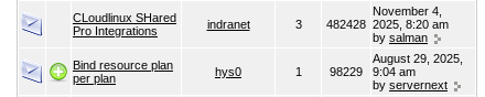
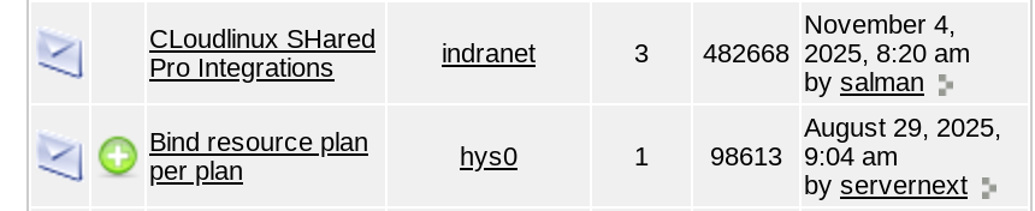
- 3 482428 2025, 8:20 am
+ 3 482668 2025, 8:20 am

- 98229 9:04 am
+ 98613 9:04 am
